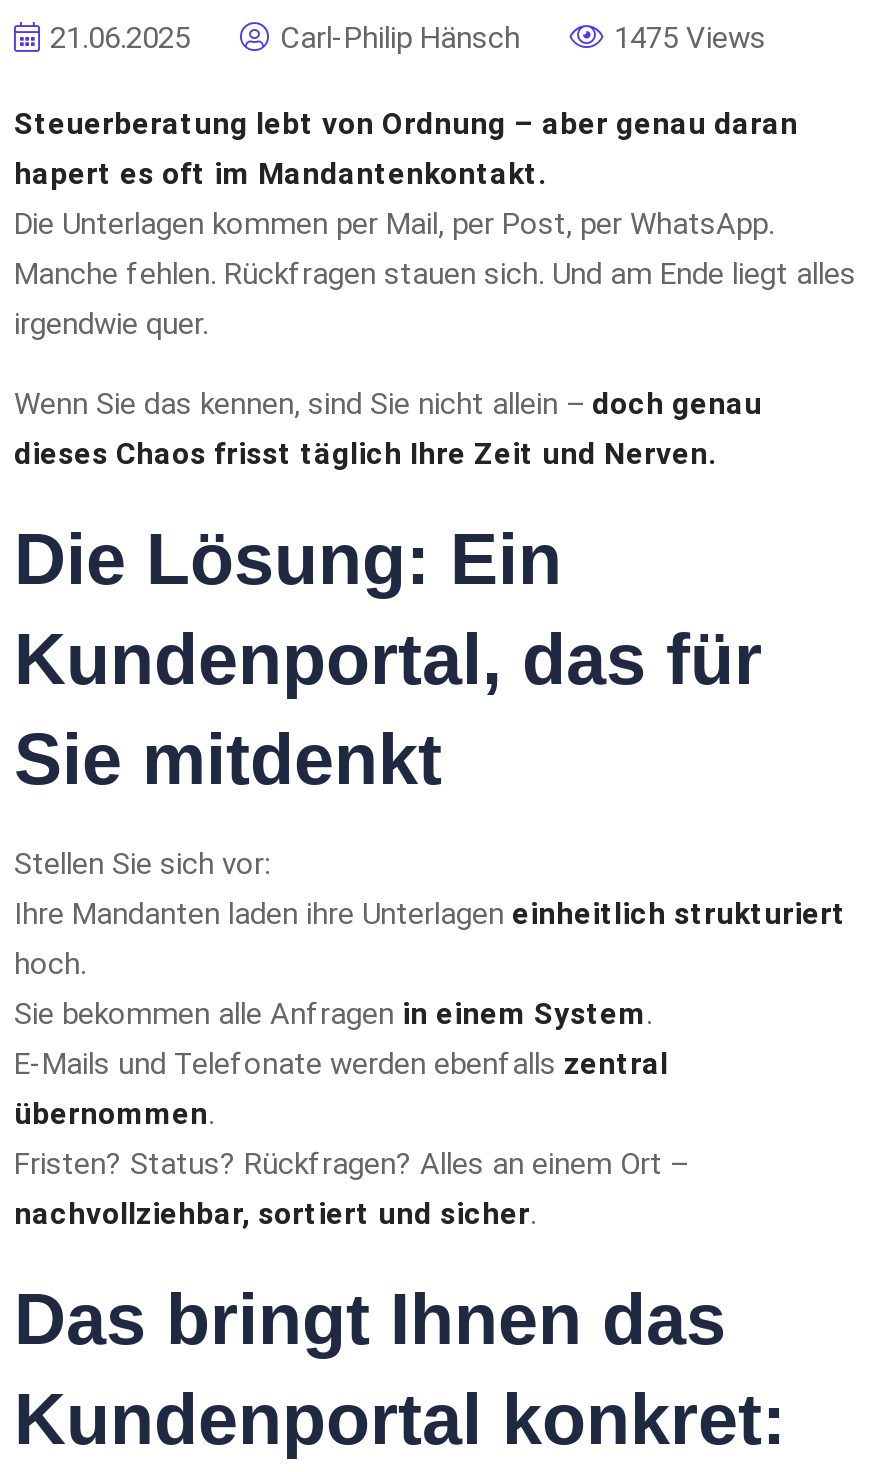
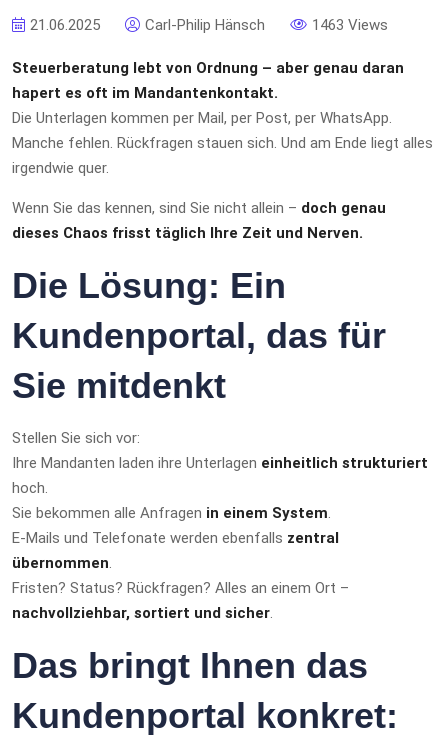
- 1475 Views
+ 1463 Views
